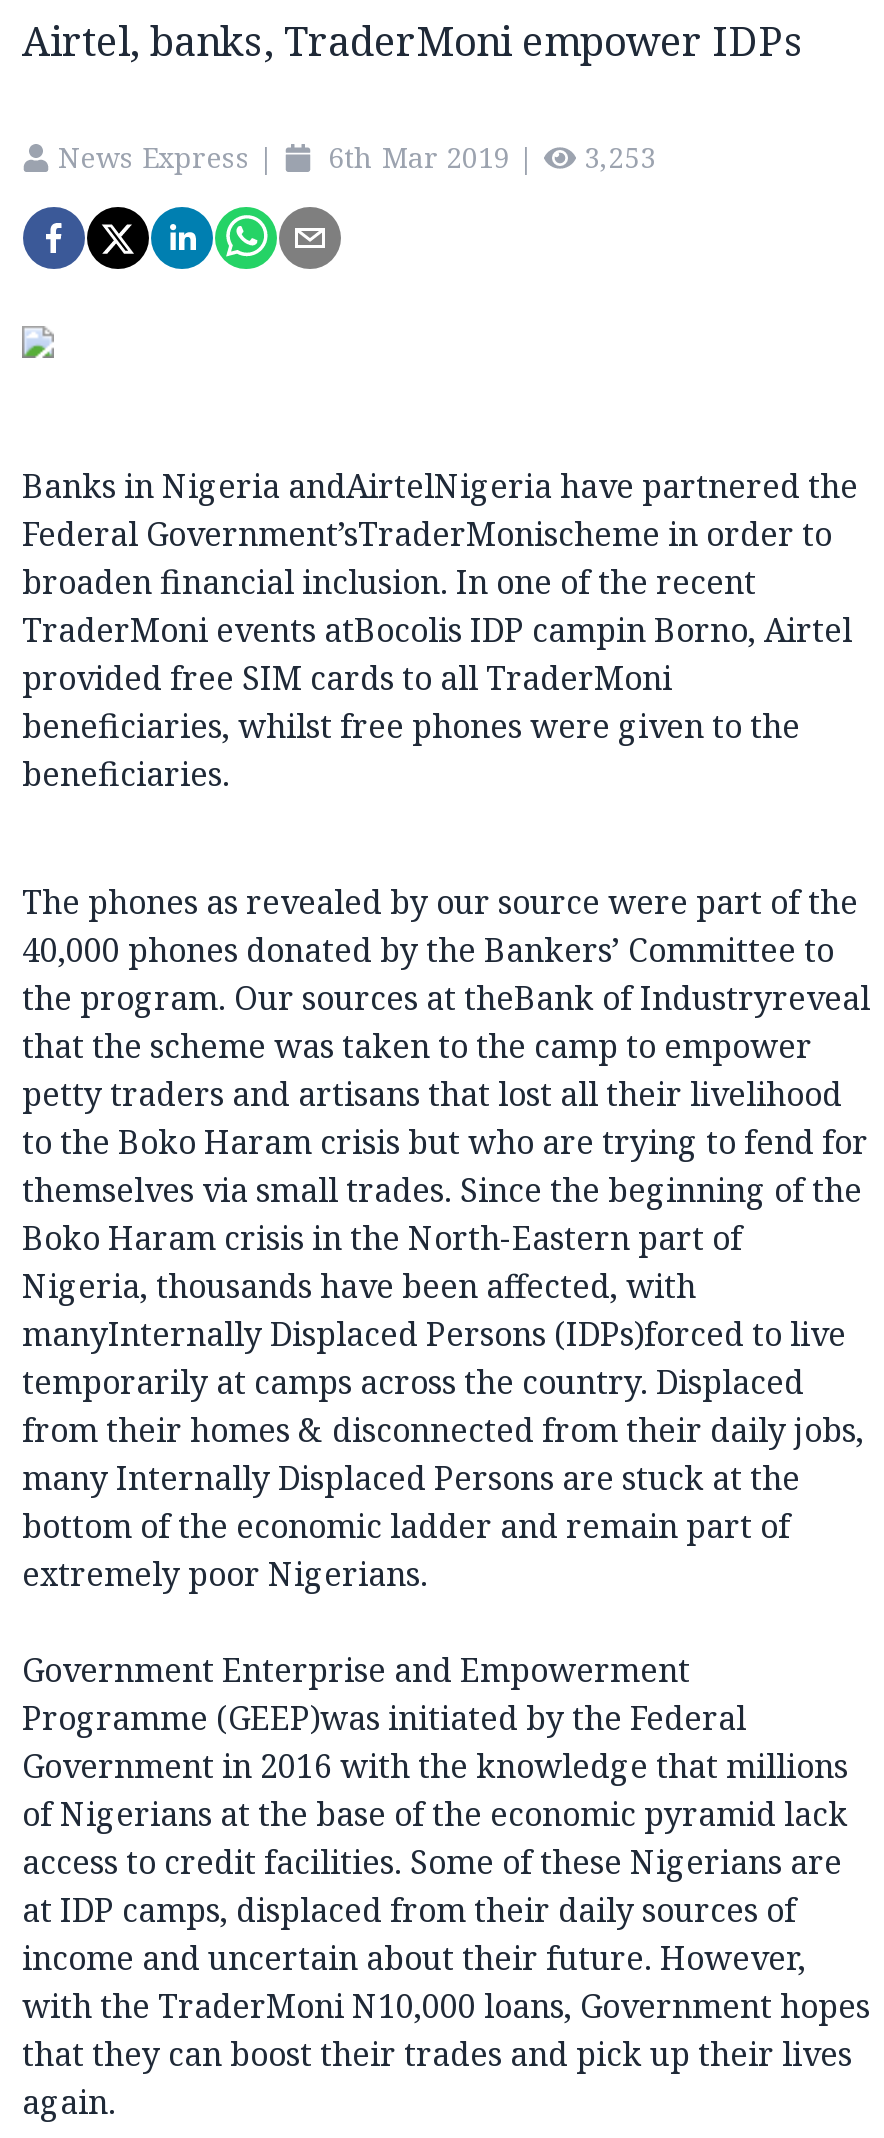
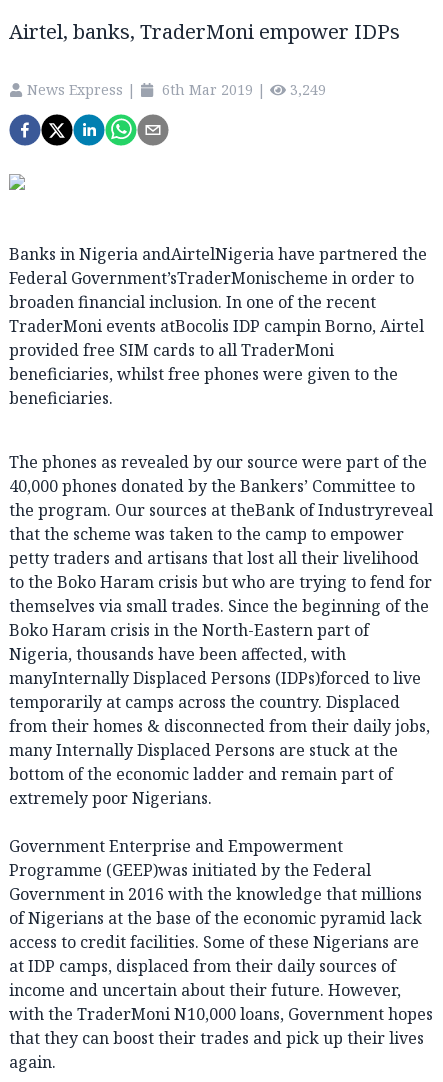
- 3,253
+ 3,249
